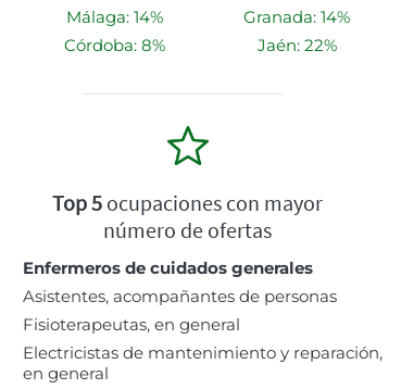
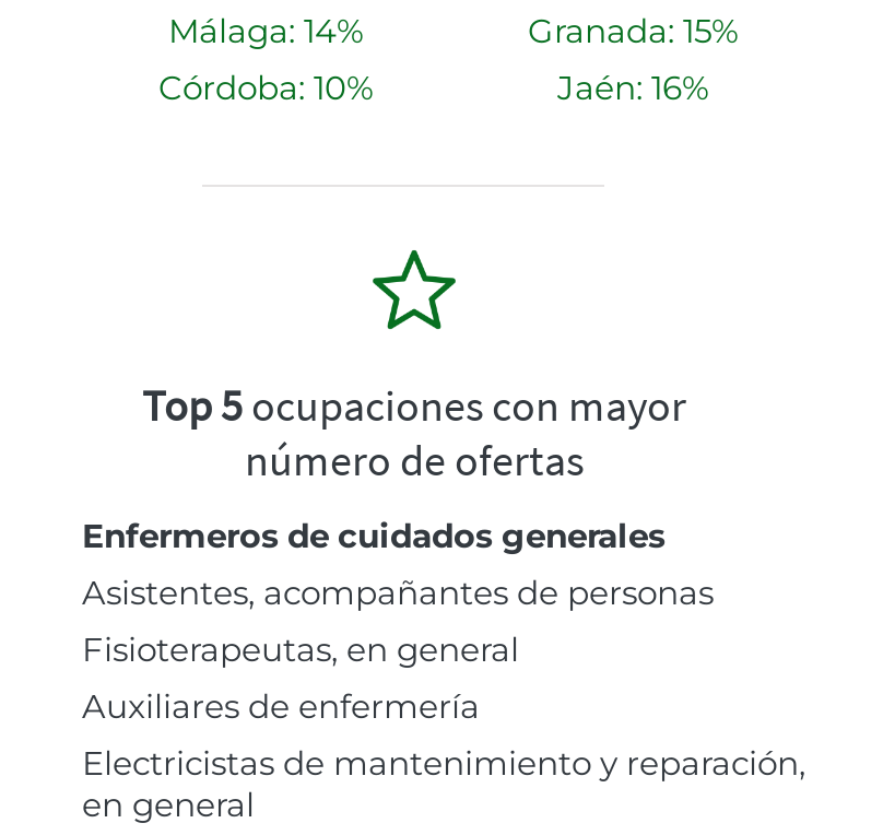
- Granada: 14%
+ Granada: 15%

- Córdoba: 8%
+ Córdoba: 10%

- Jaén: 22%
+ Jaén: 16%

+ Auxiliares de enfermería
